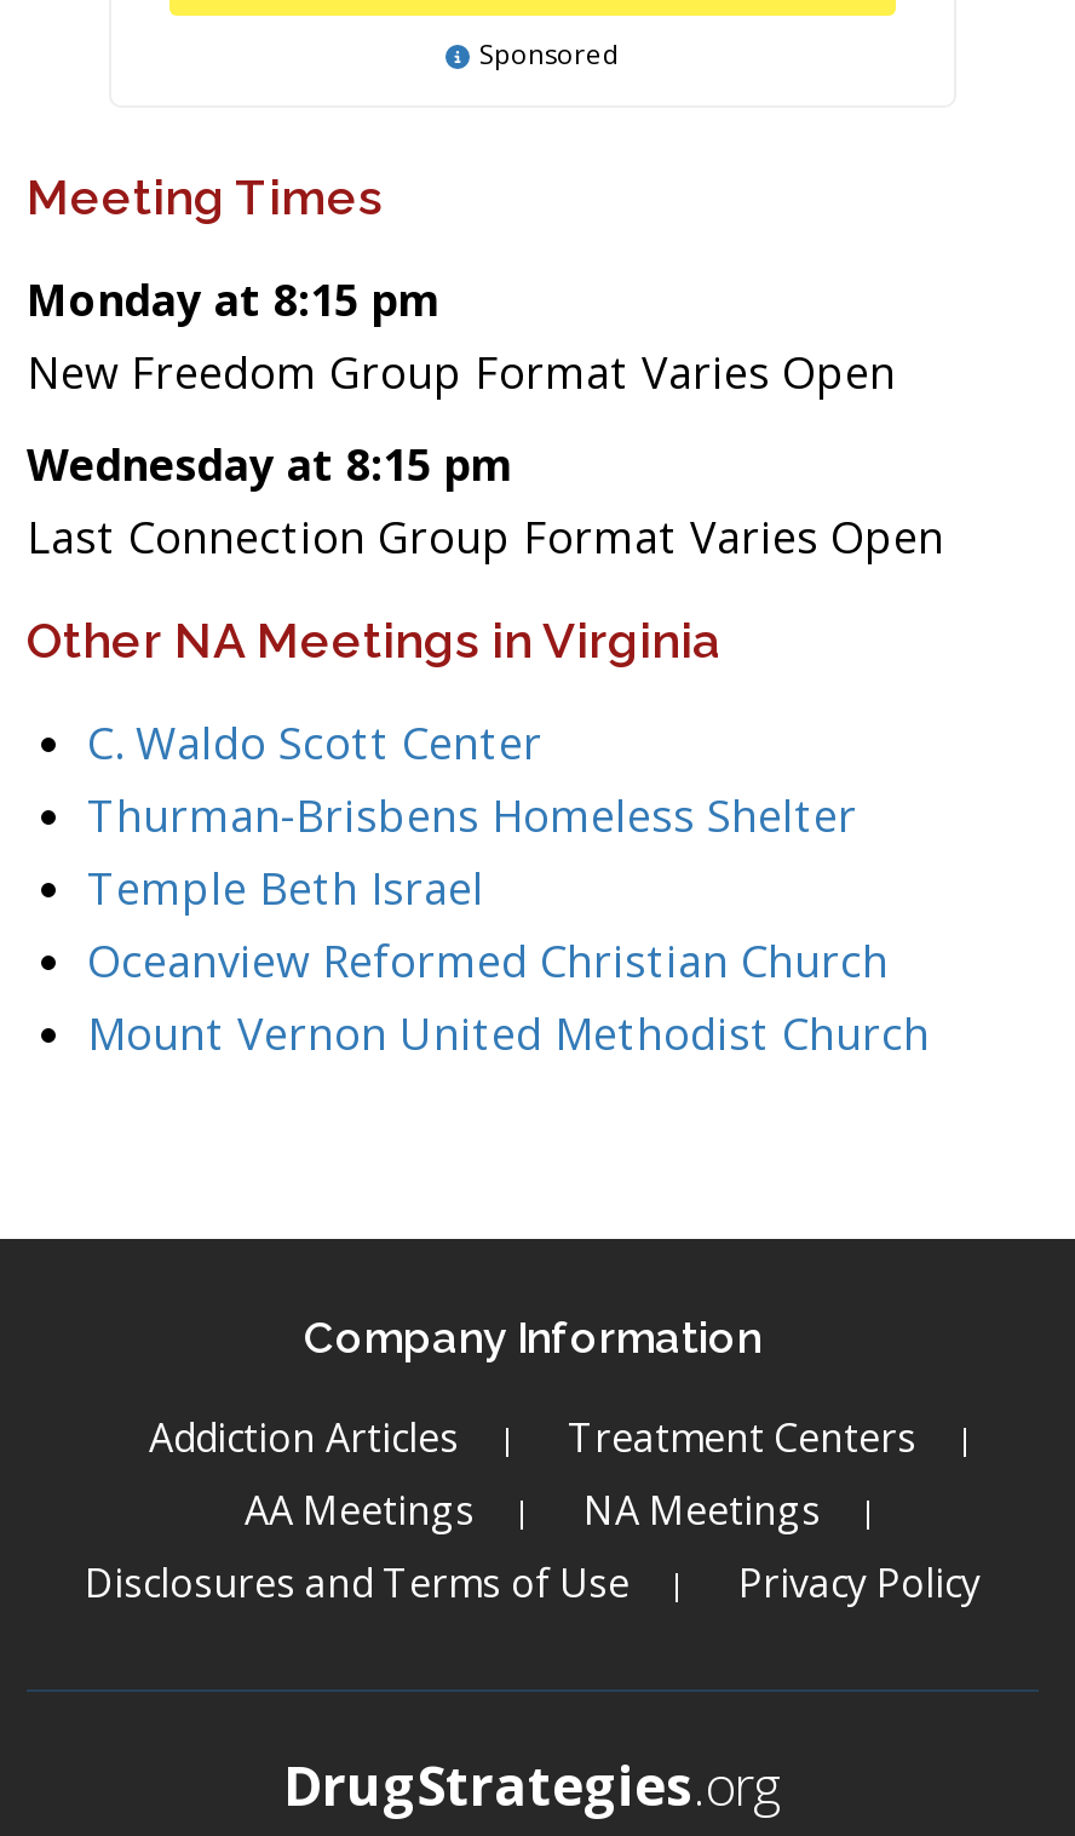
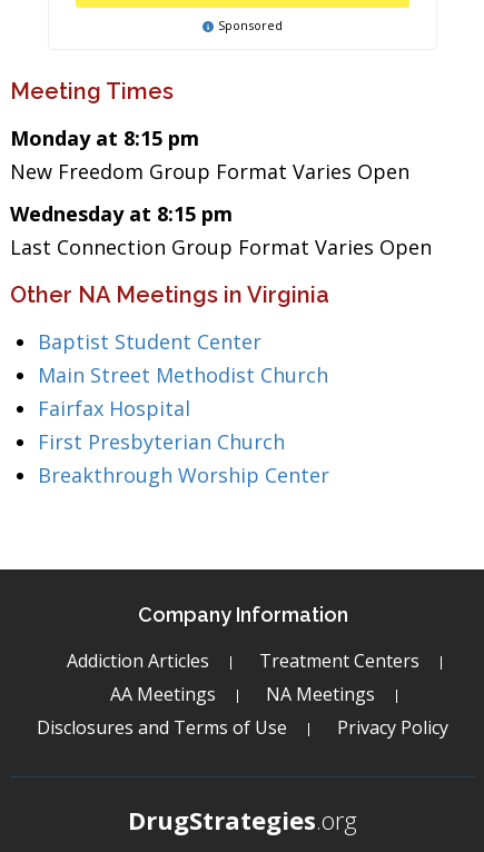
- C. Waldo Scott Center
- Thurman-Brisbens Homeless Shelter
- Temple Beth Israel
- Oceanview Reformed Christian Church
- Mount Vernon United Methodist Church
+ Baptist Student Center
+ Main Street Methodist Church
+ Fairfax Hospital
+ First Presbyterian Church
+ Breakthrough Worship Center
